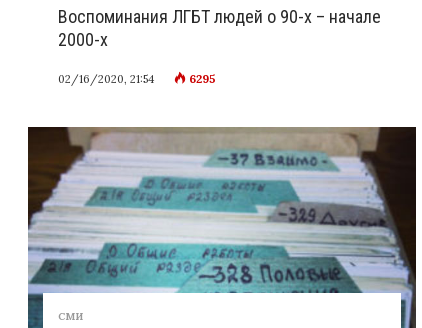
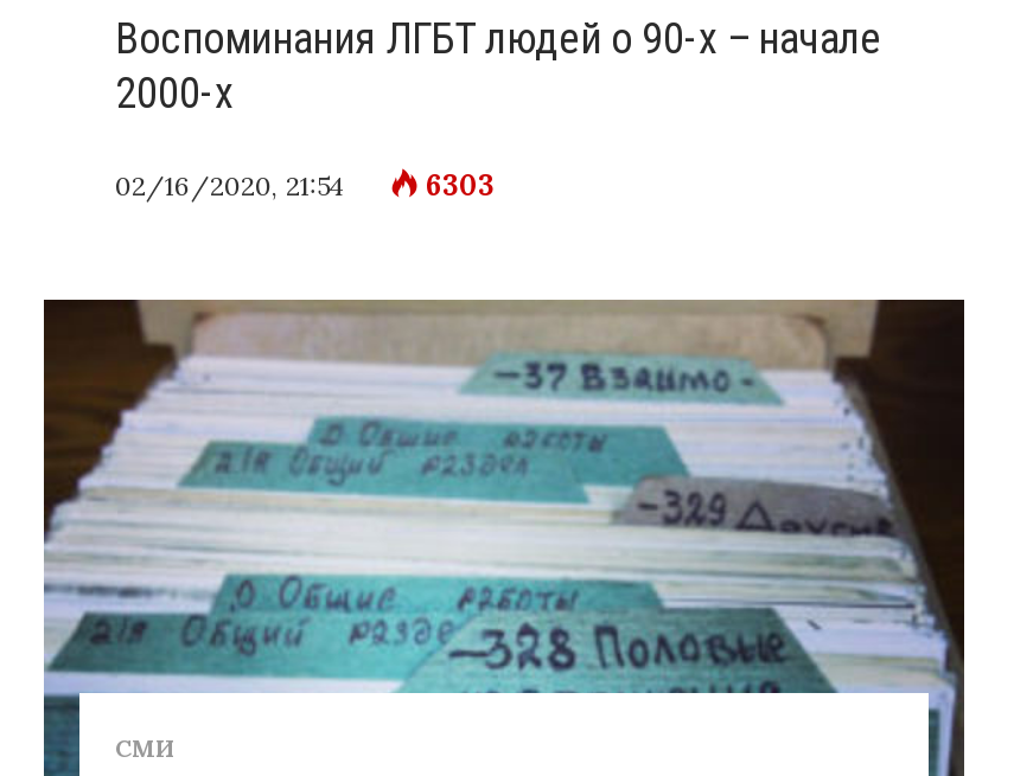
- 6295
+ 6303
